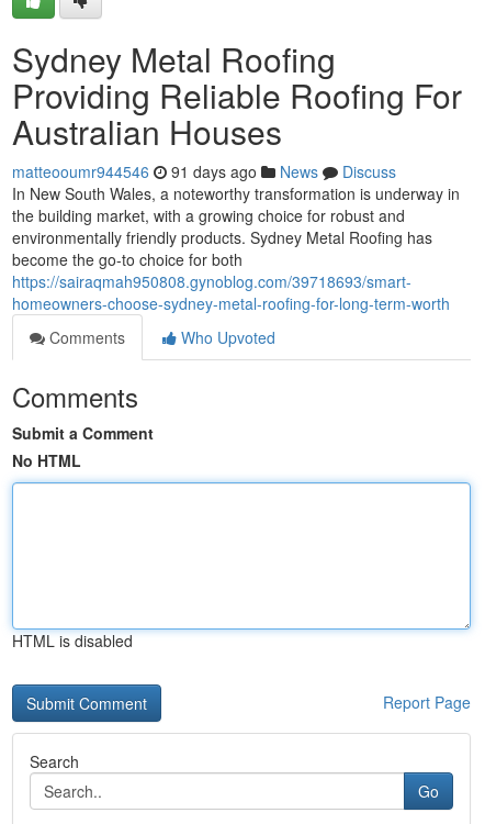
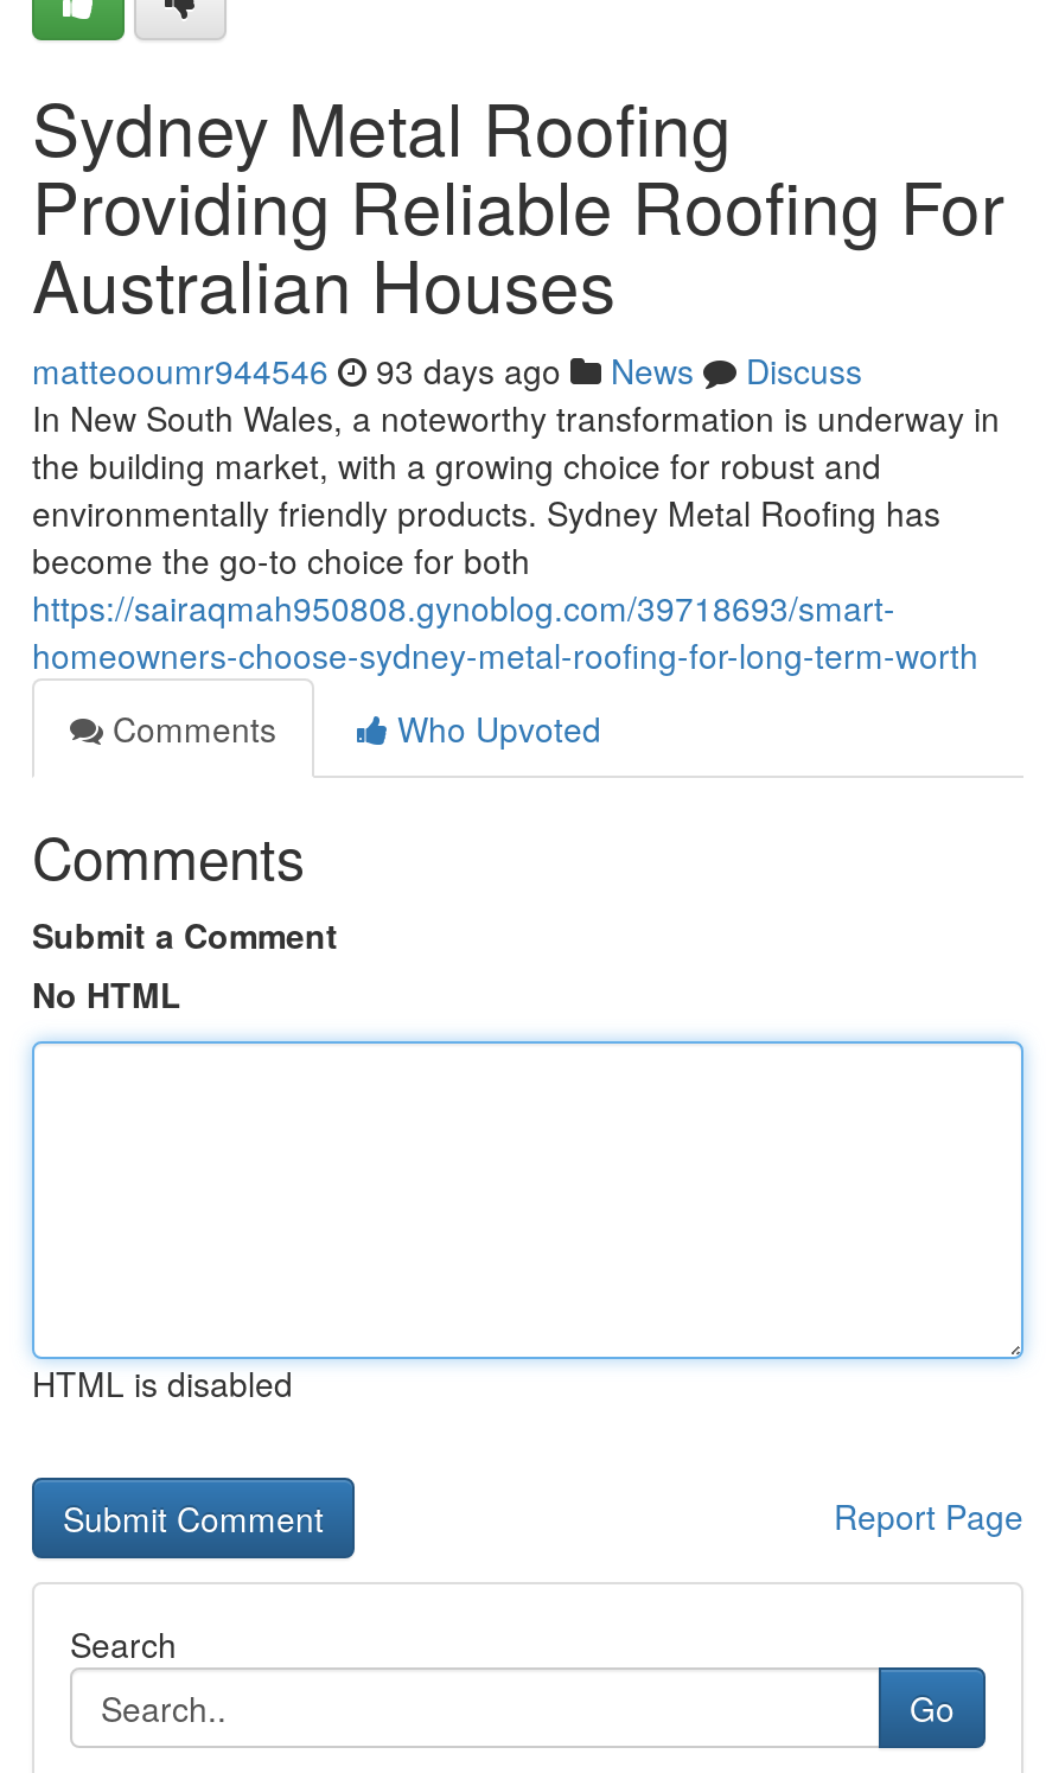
- matteooumr944546 91 days ago News Discuss
+ matteooumr944546 93 days ago News Discuss
